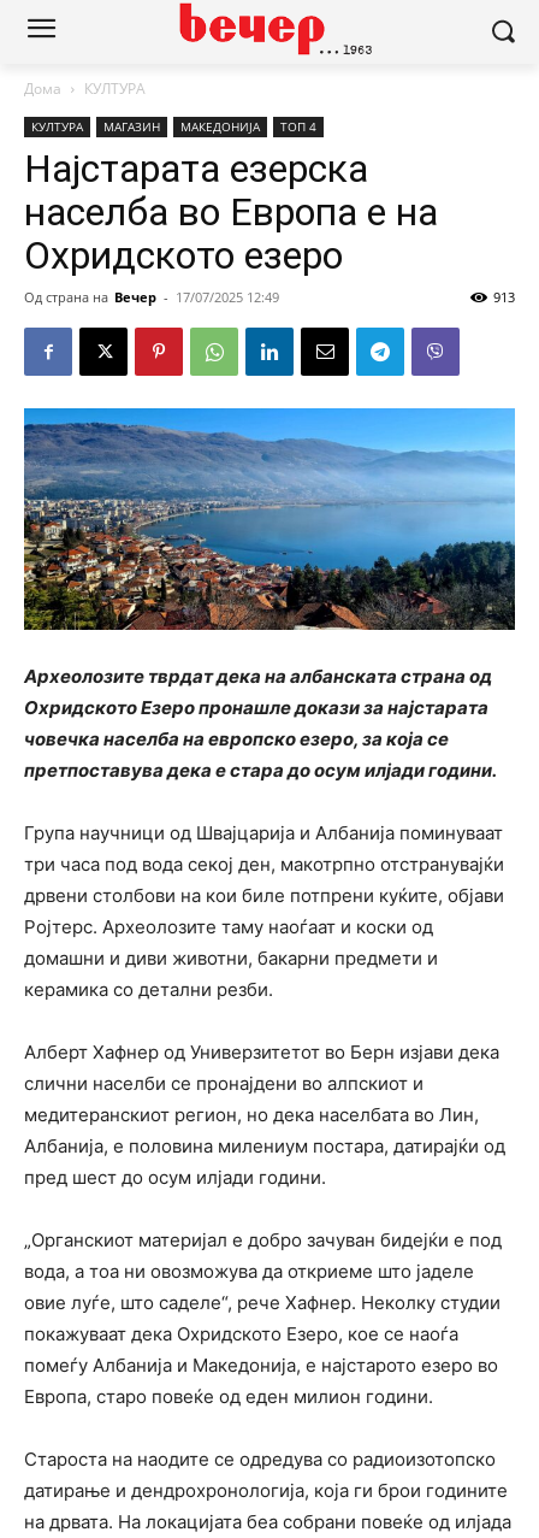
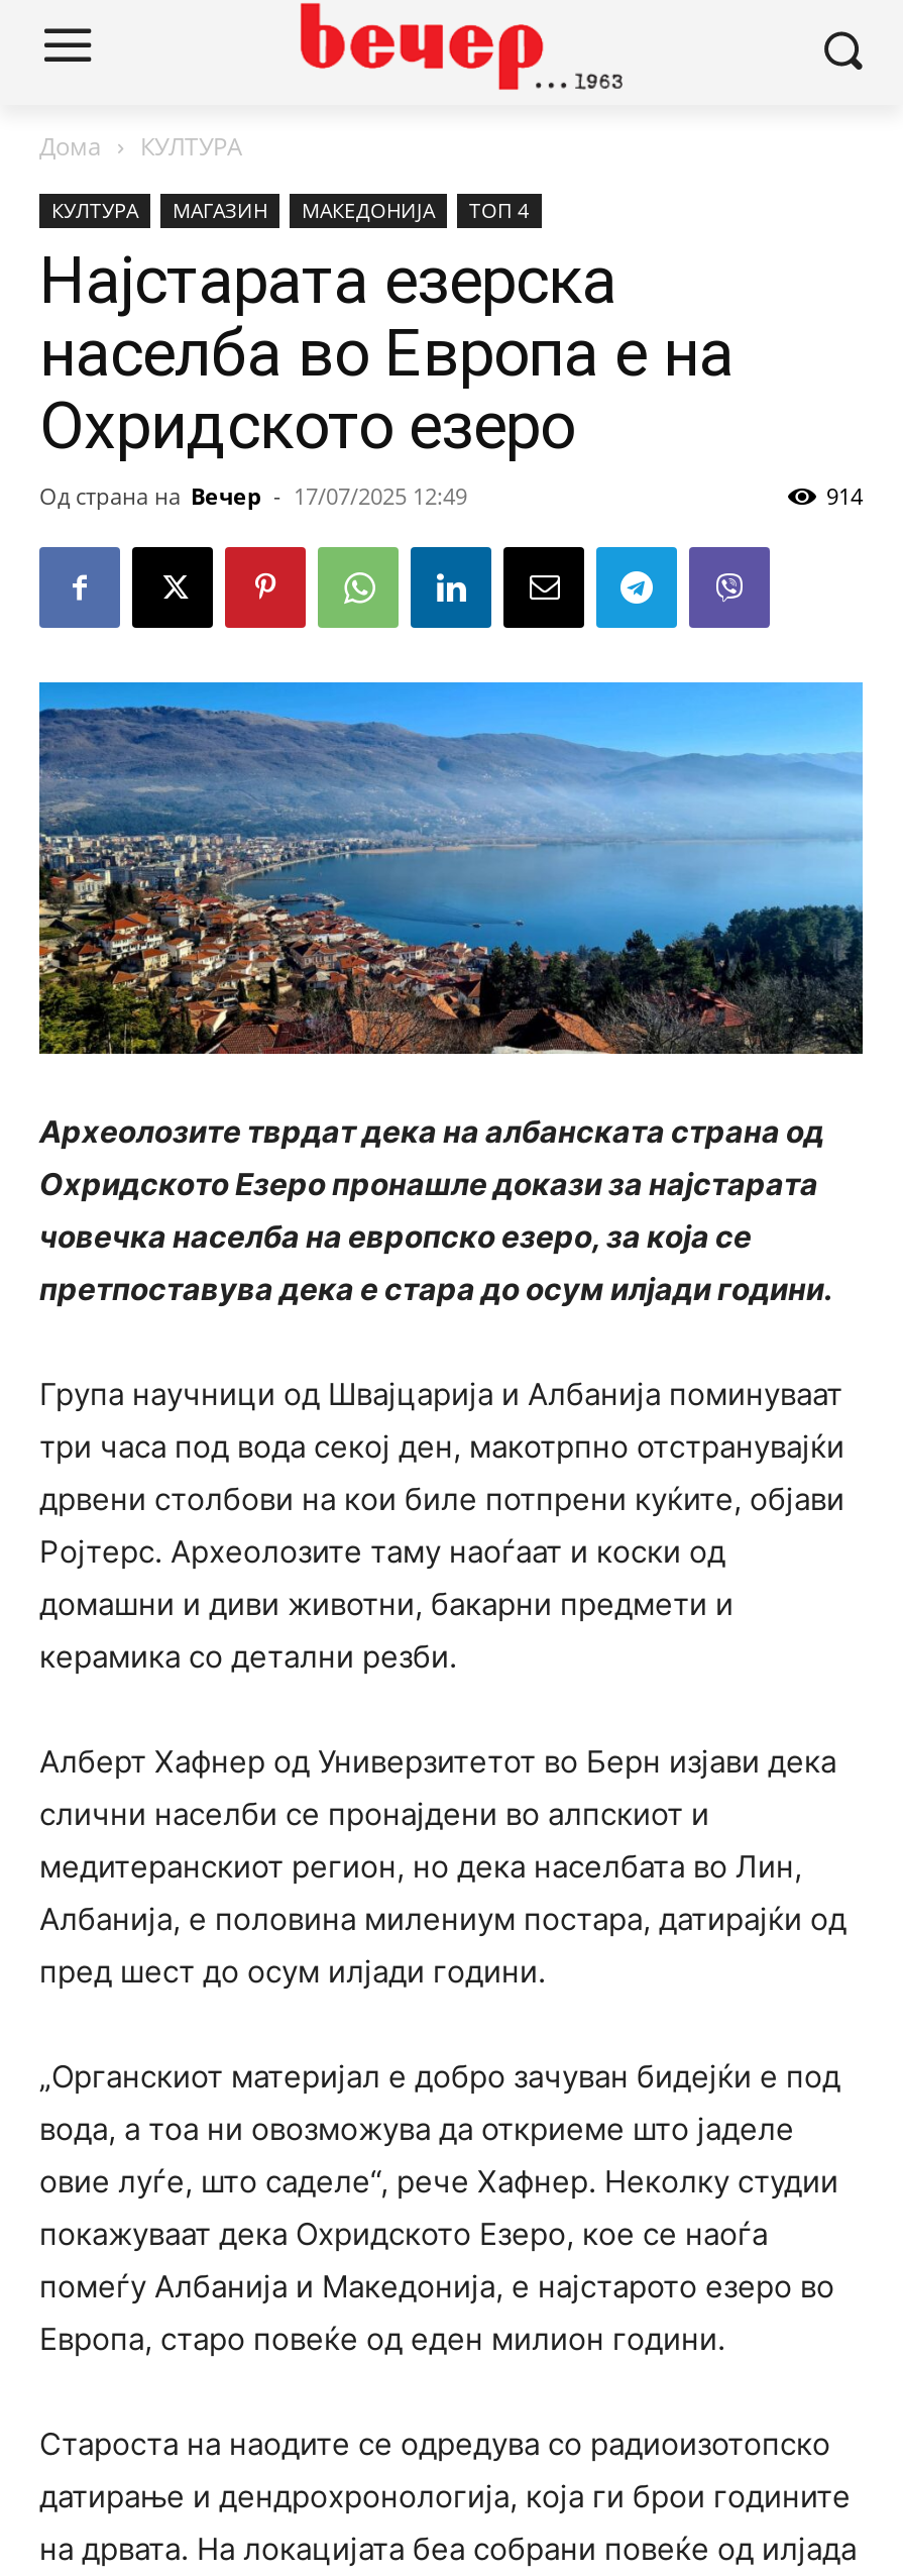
- 913
+ 914
